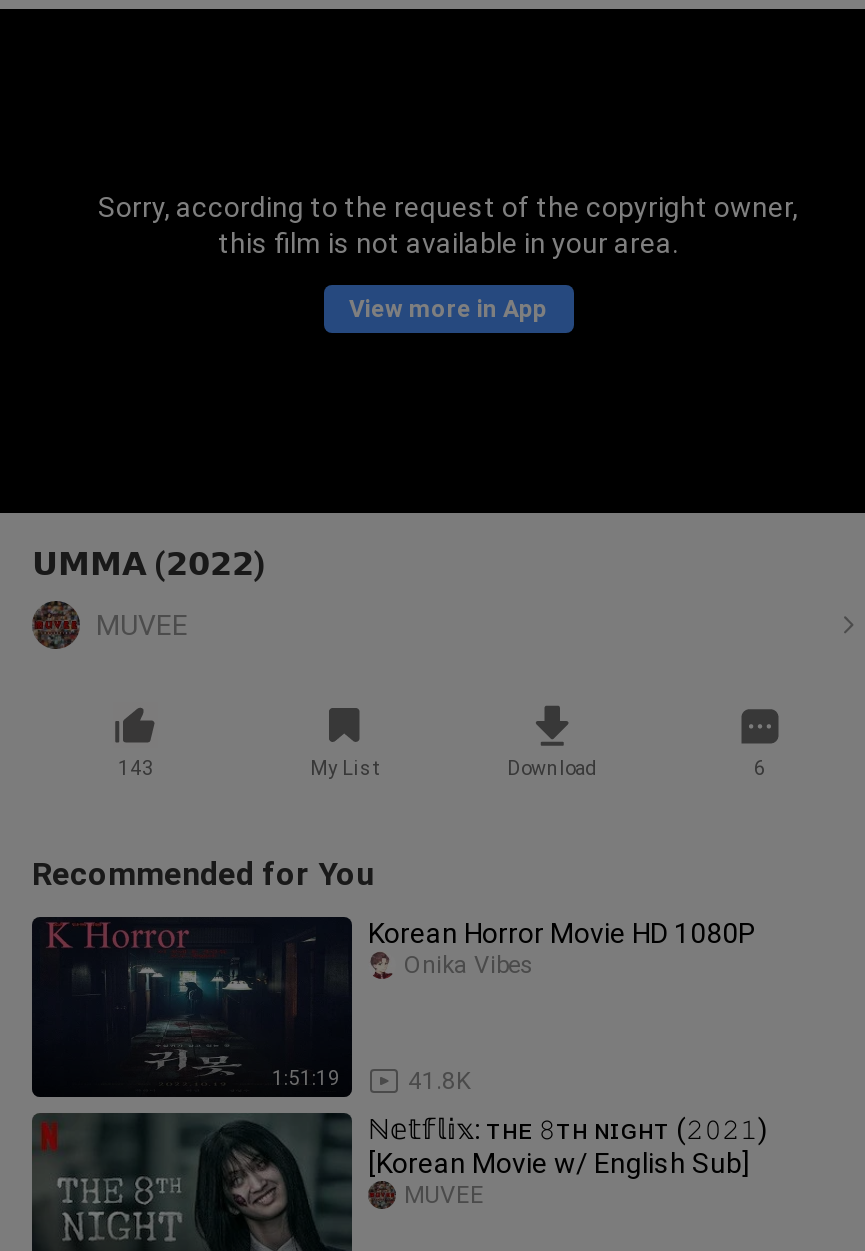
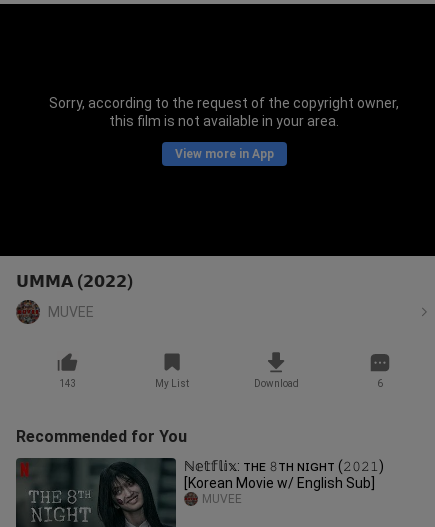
- [image]
- 1:51:19

- Korean Horror Movie HD 1080P

- Onika Vibes

- 41.8K
